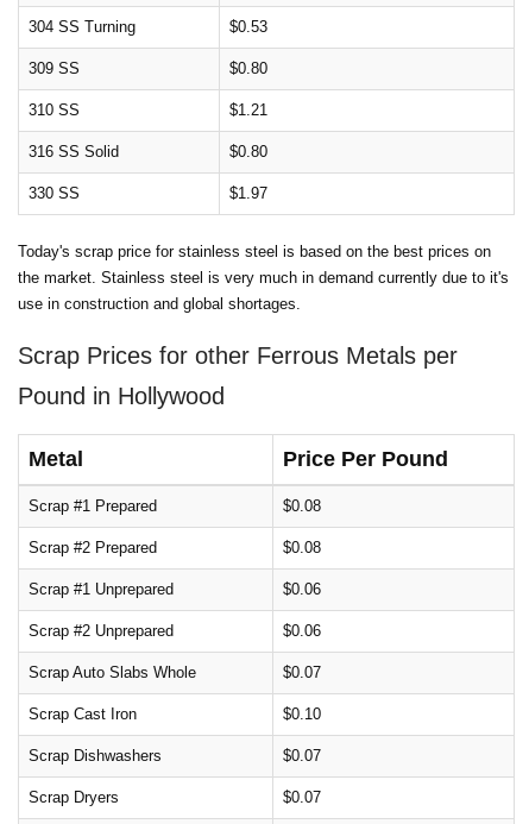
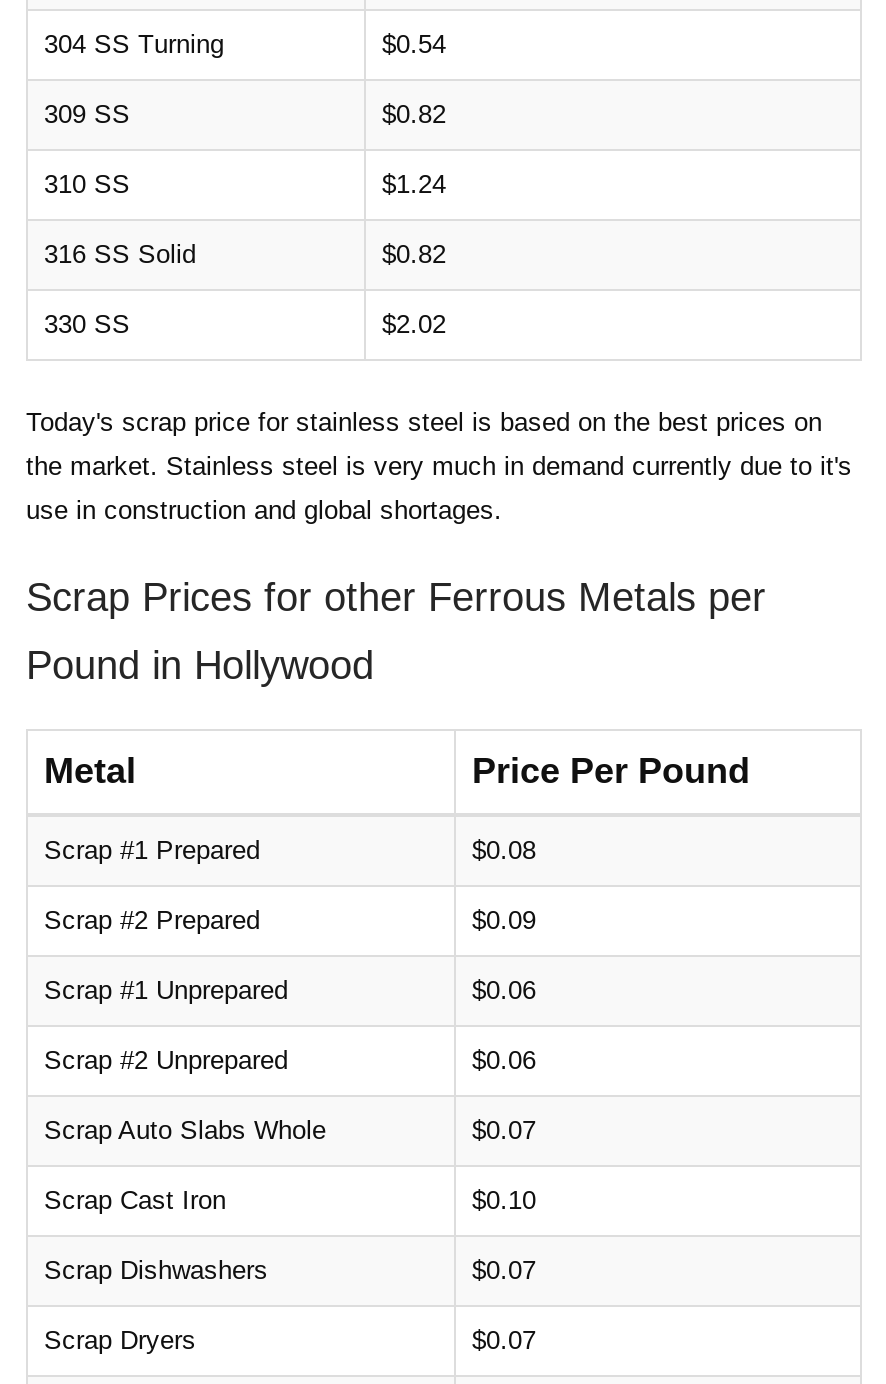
- $0.53
+ $0.54

- $0.80
+ $0.82

- $1.21
+ $1.24

- $0.80
+ $0.82

- $1.97
+ $2.02

- $0.08
+ $0.09
